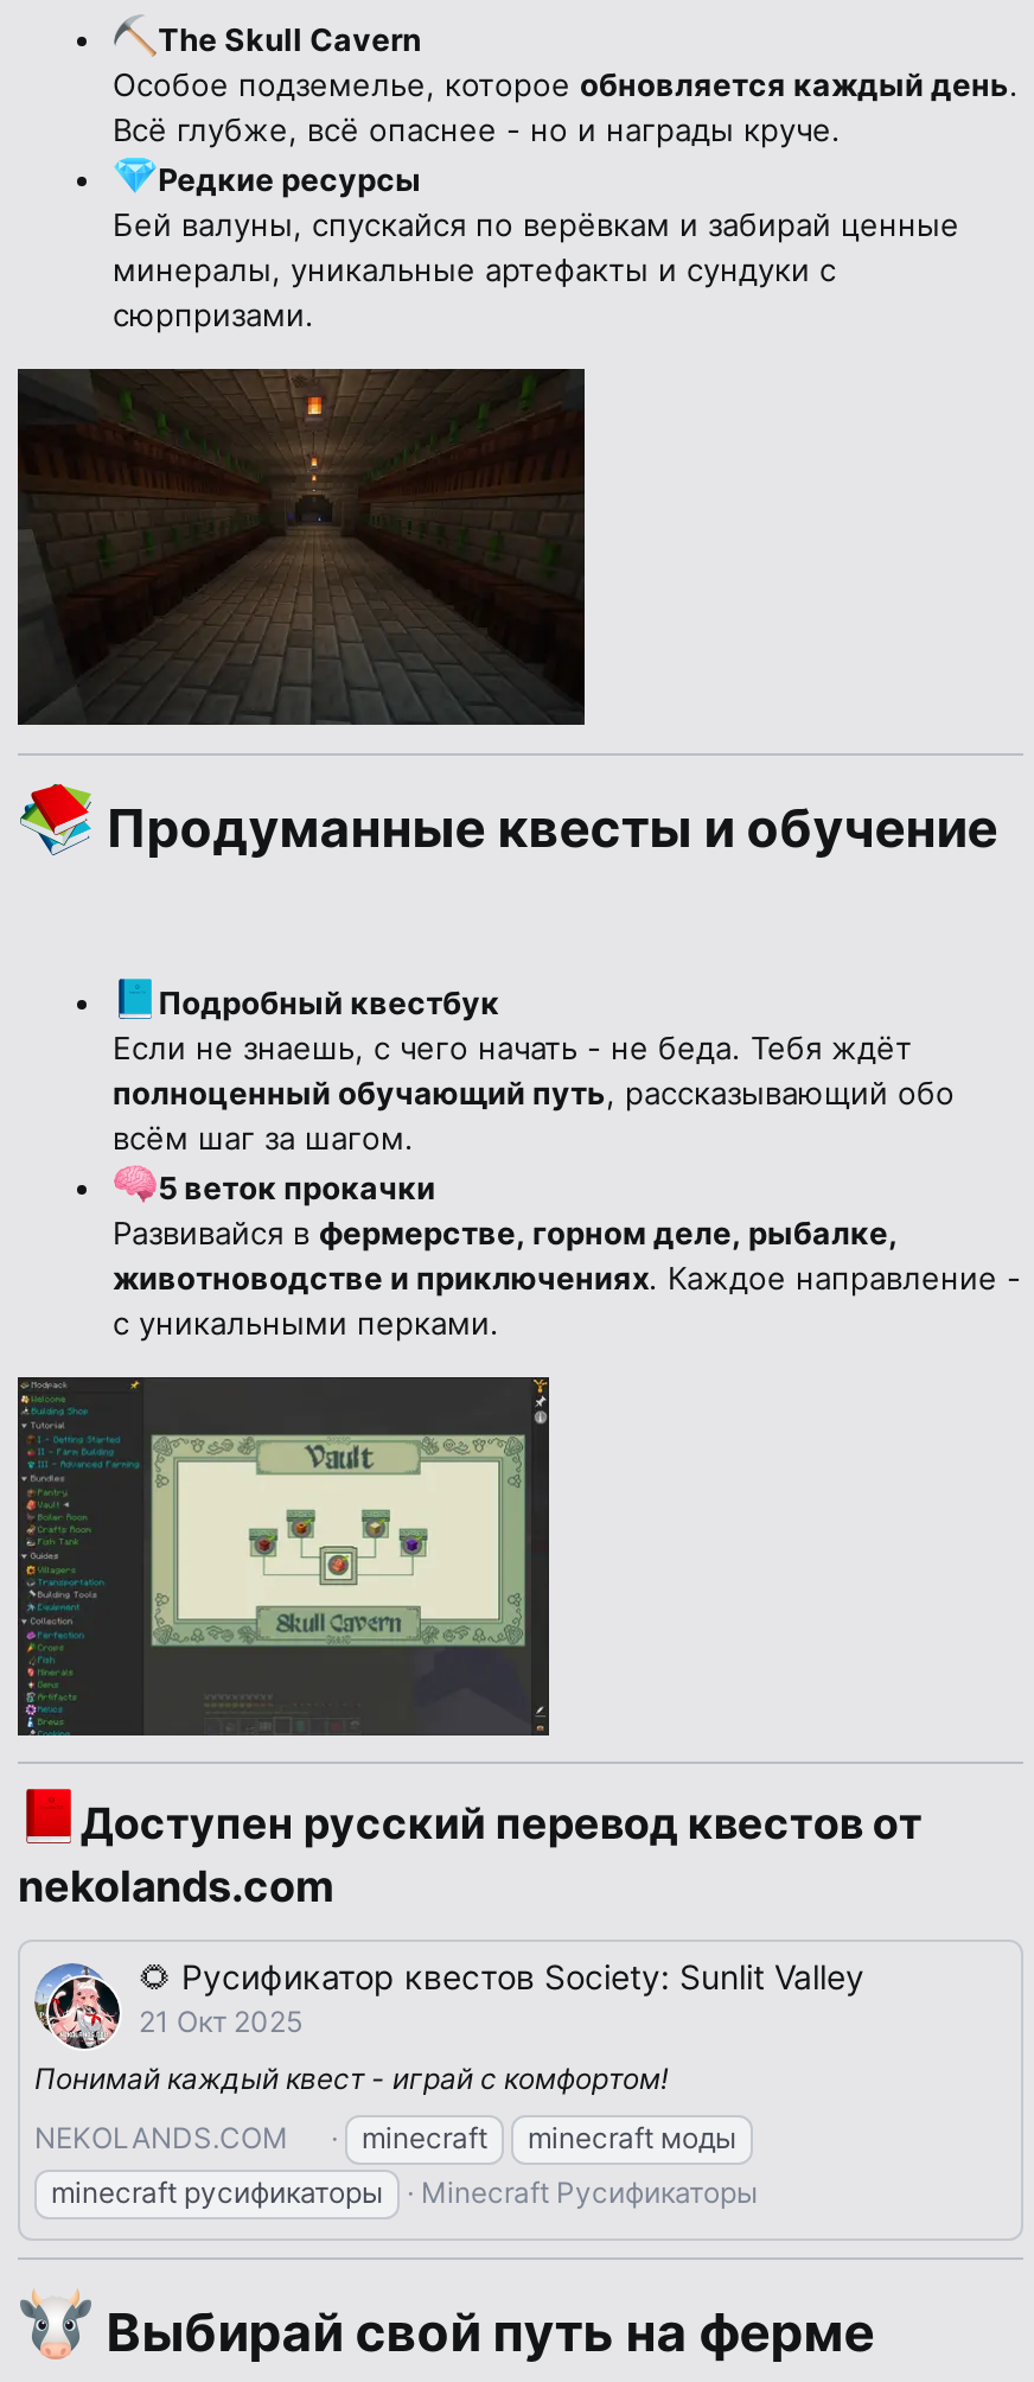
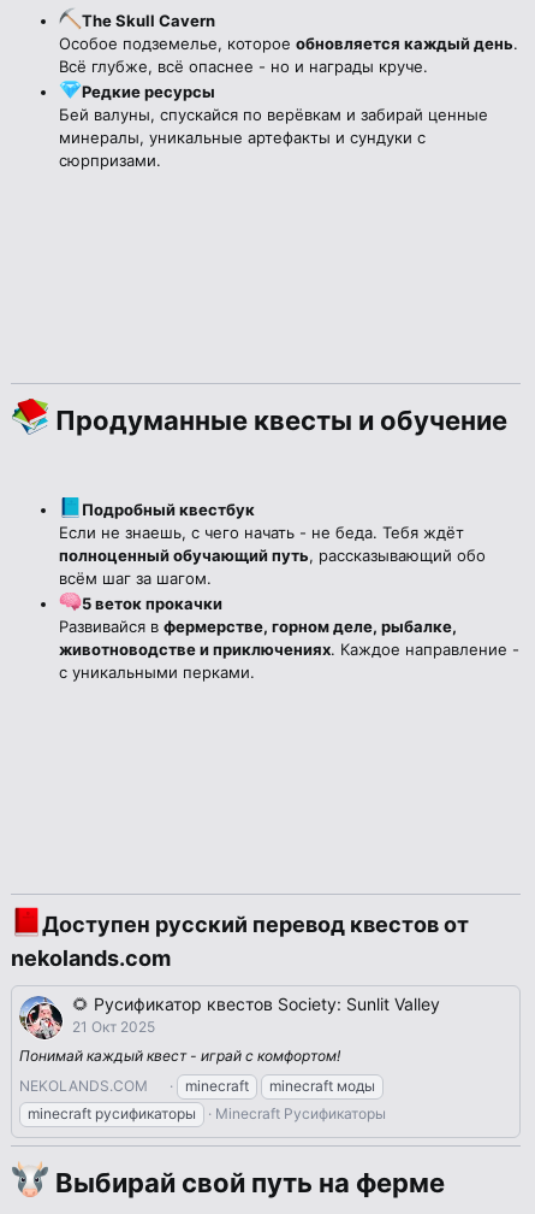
- [image]

- [image]
